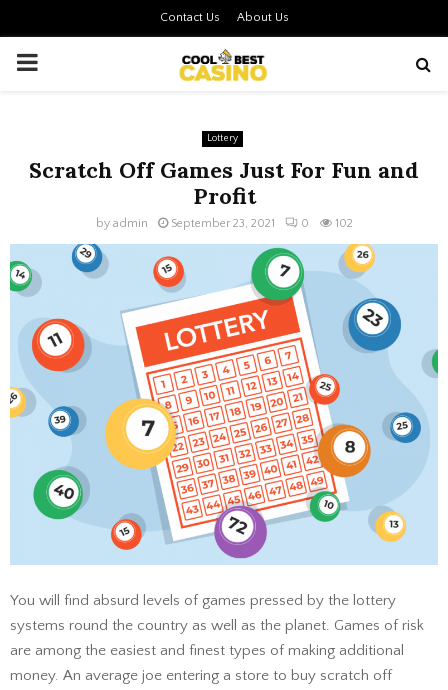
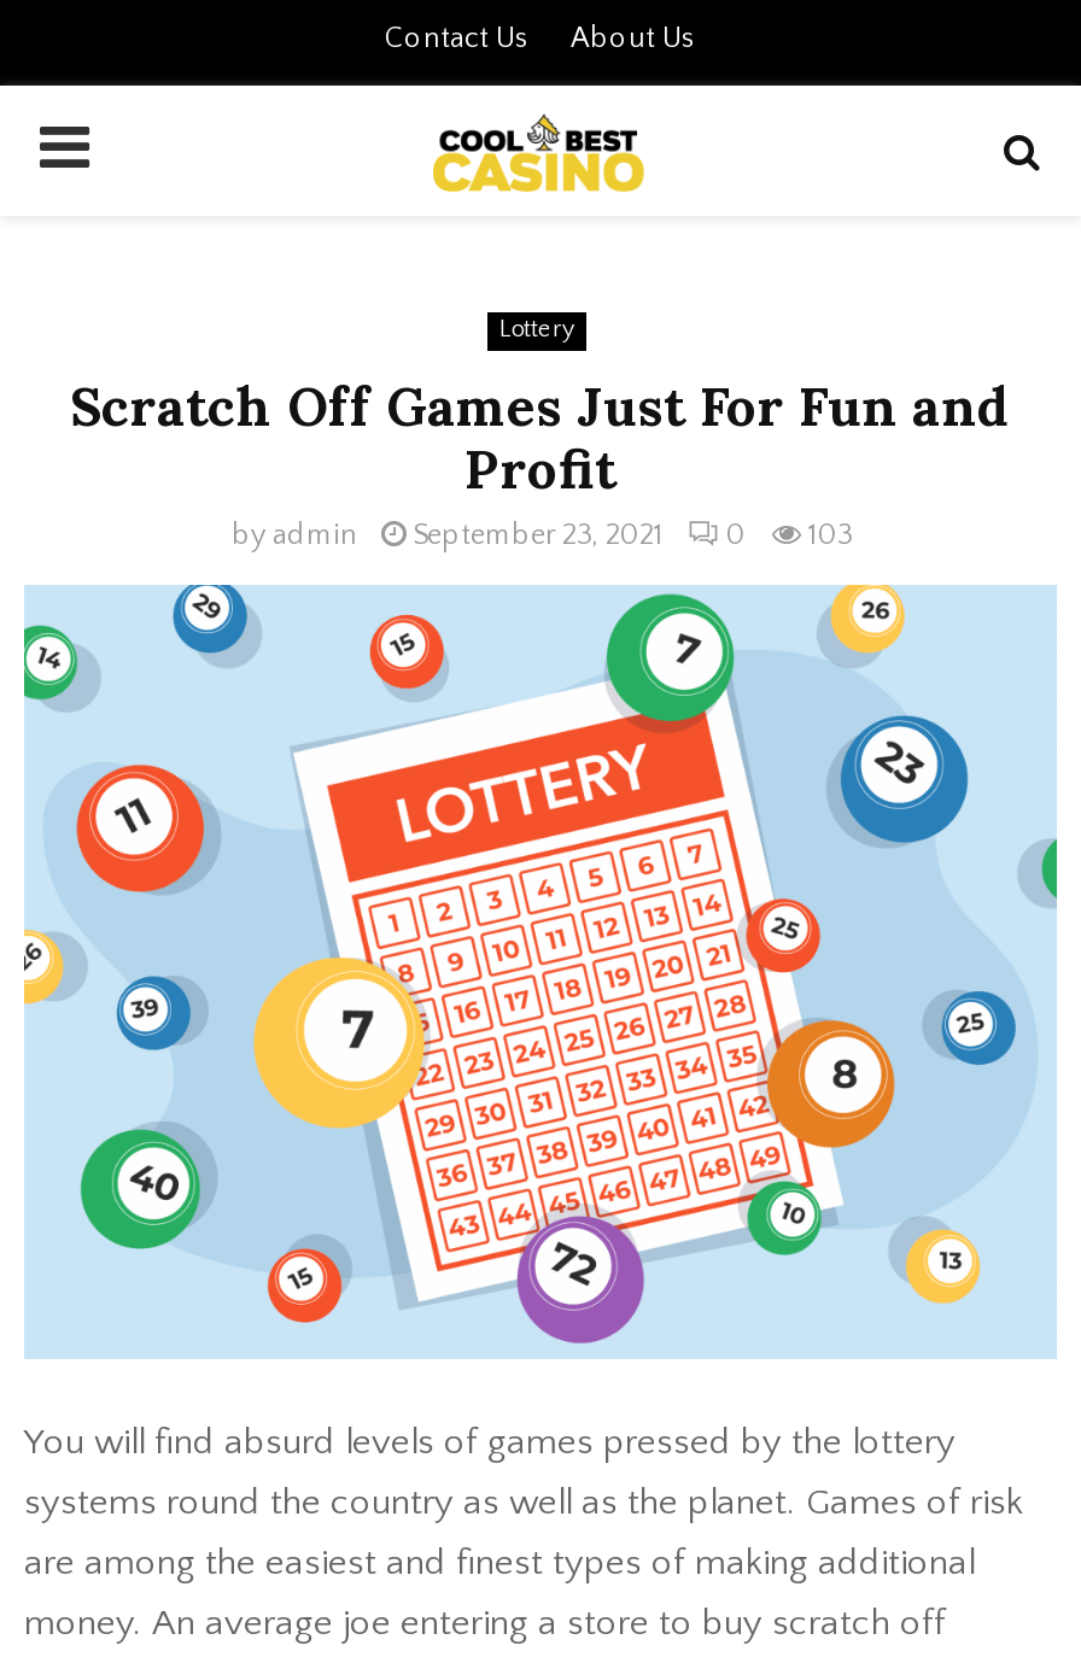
- by admin September 23, 2021 0 102
+ by admin September 23, 2021 0 103
